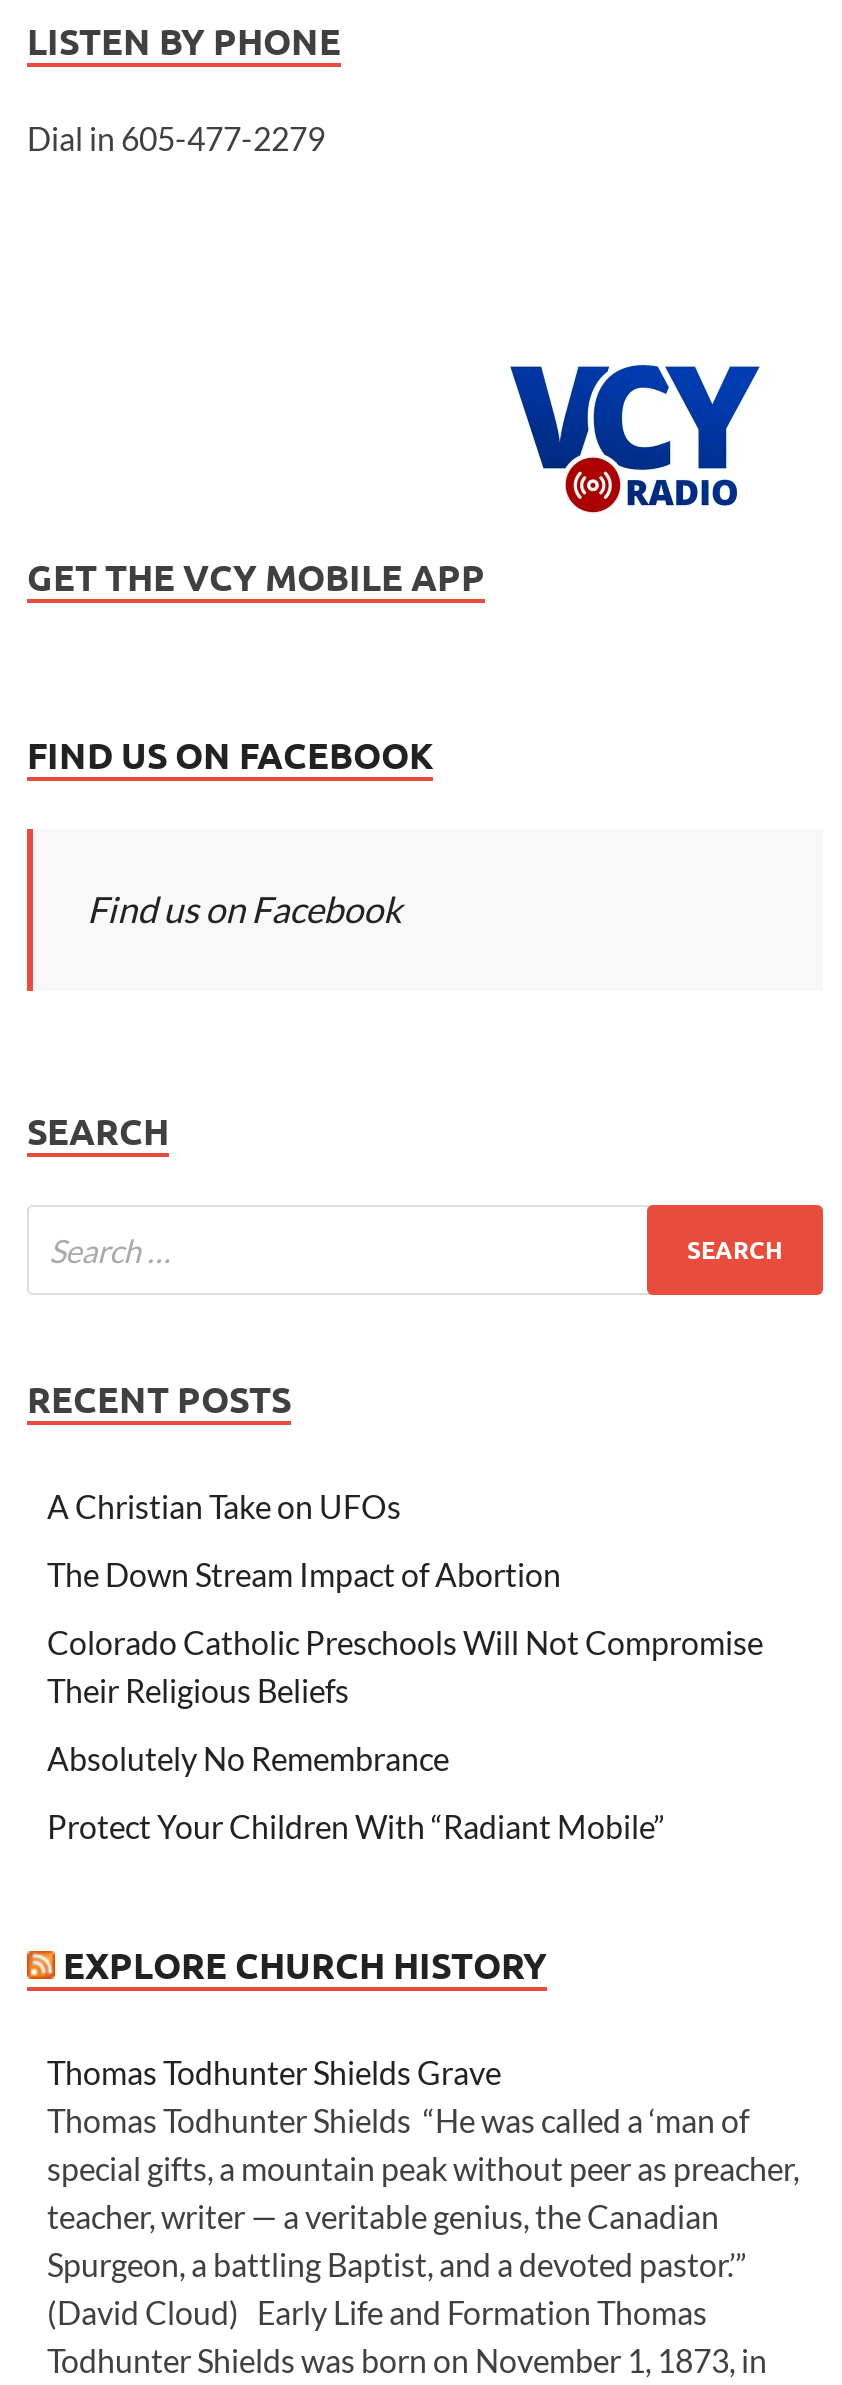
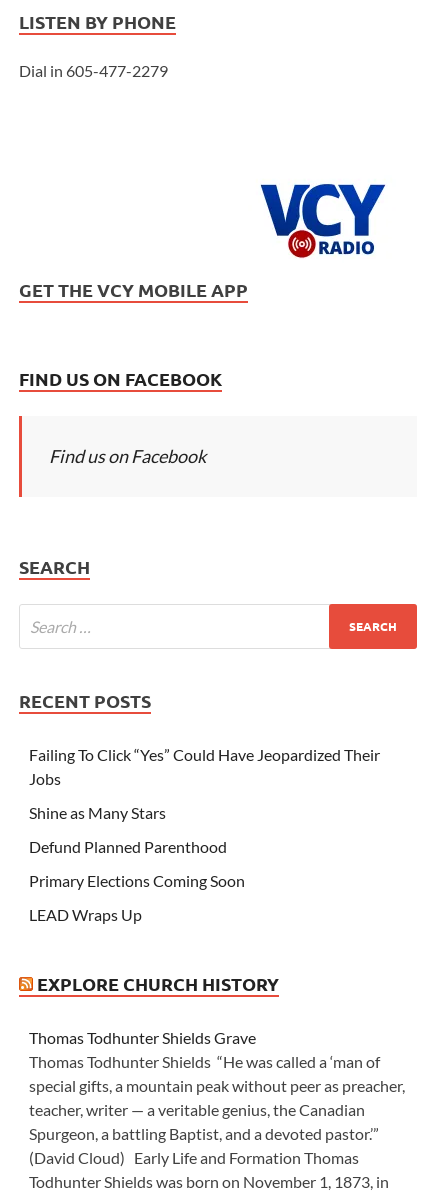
- A Christian Take on UFOs
+ Failing To Click “Yes” Could Have Jeopardized Their
+ Jobs

- The Down Stream Impact of Abortion
+ Shine as Many Stars

- Colorado Catholic Preschools Will Not Compromise
- Their Religious Beliefs
+ Defund Planned Parenthood

- Absolutely No Remembrance
+ Primary Elections Coming Soon

- Protect Your Children With “Radiant Mobile”
+ LEAD Wraps Up
